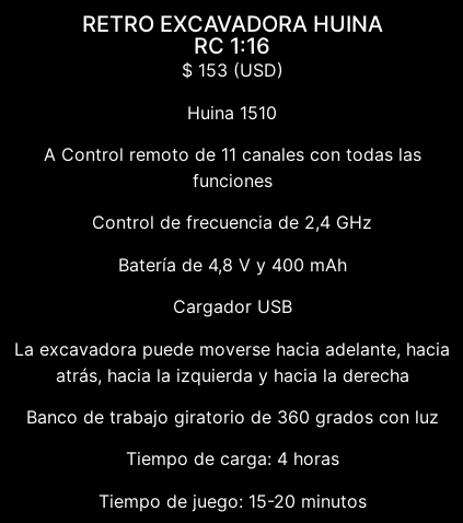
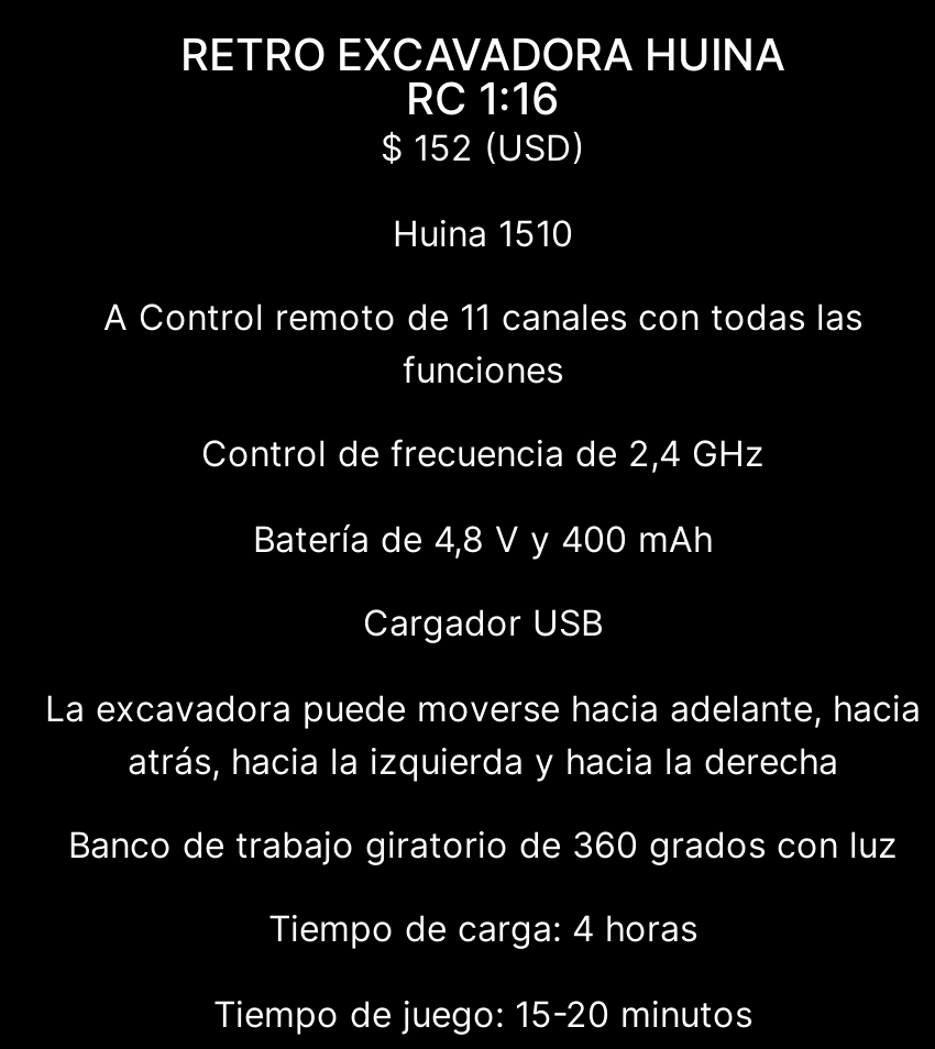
- $153 (USD)
+ $152 (USD)
